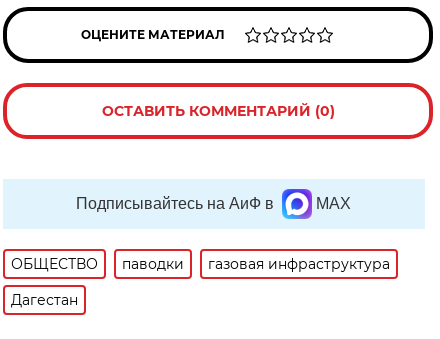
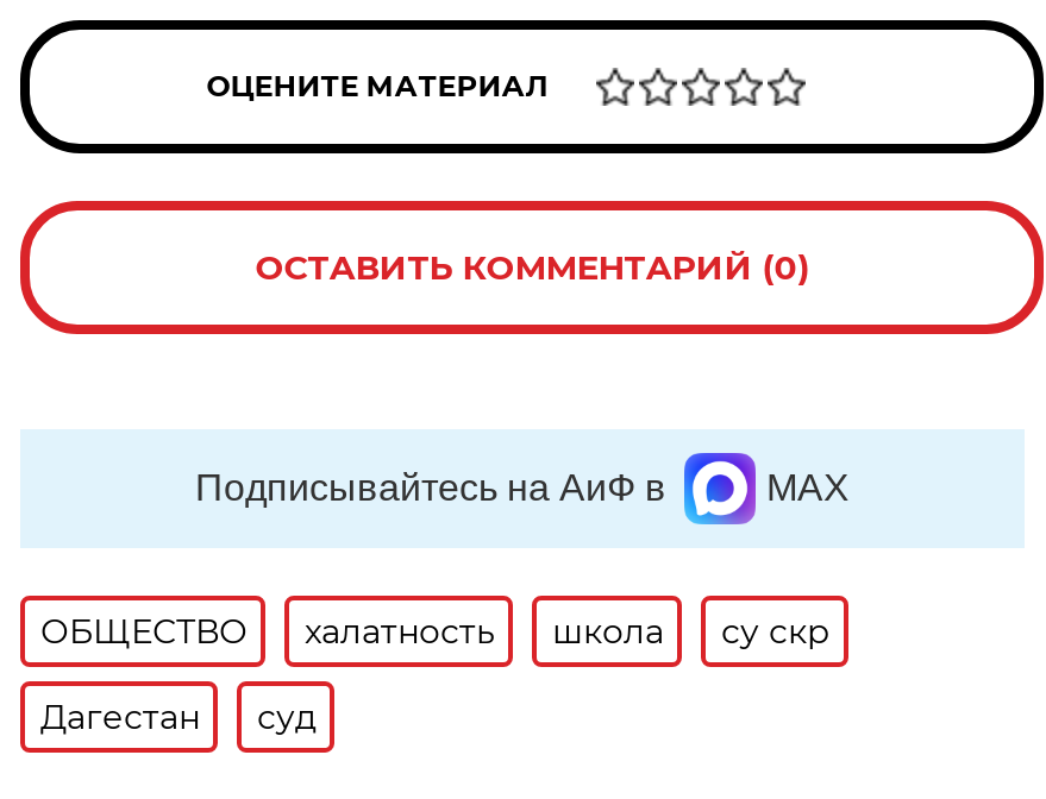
- паводки
- газовая инфраструктура
+ халатность
+ школа
+ су скр

+ суд
